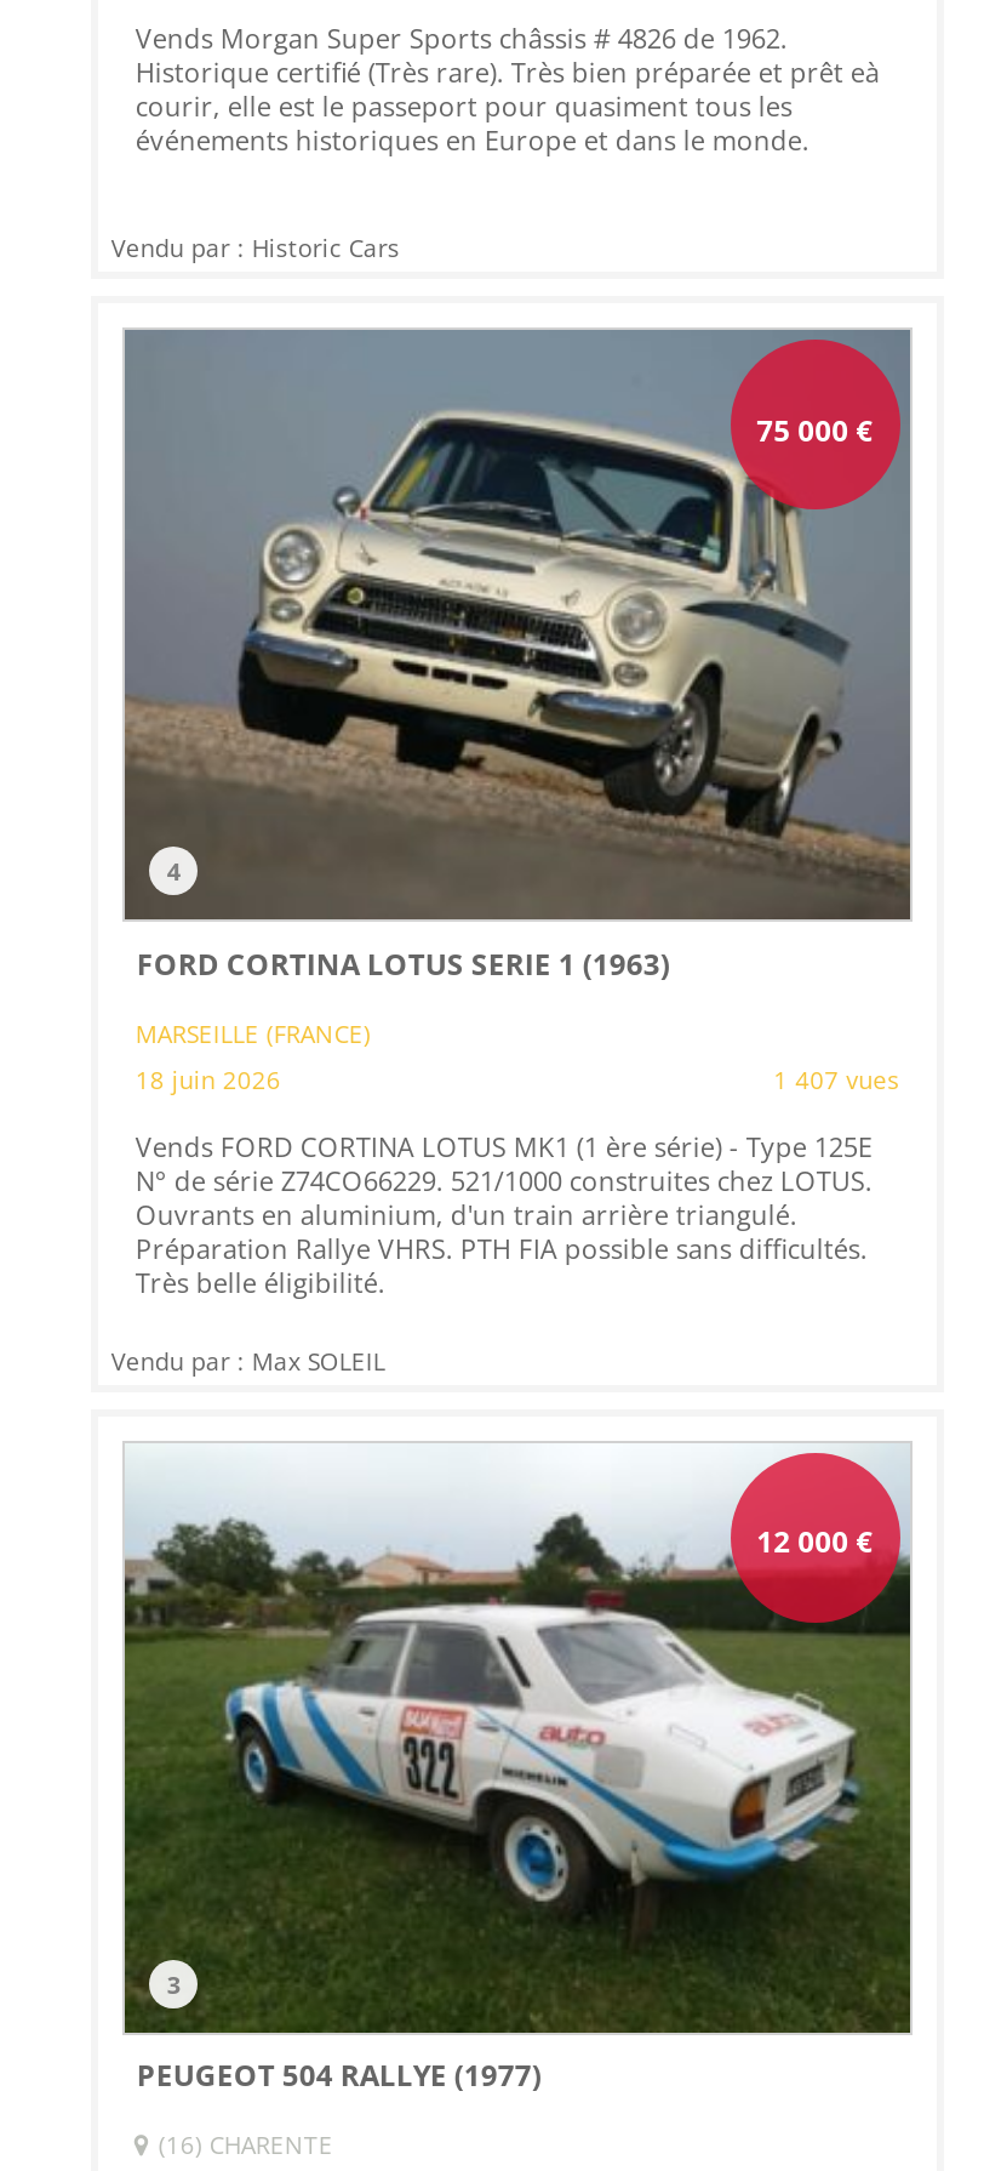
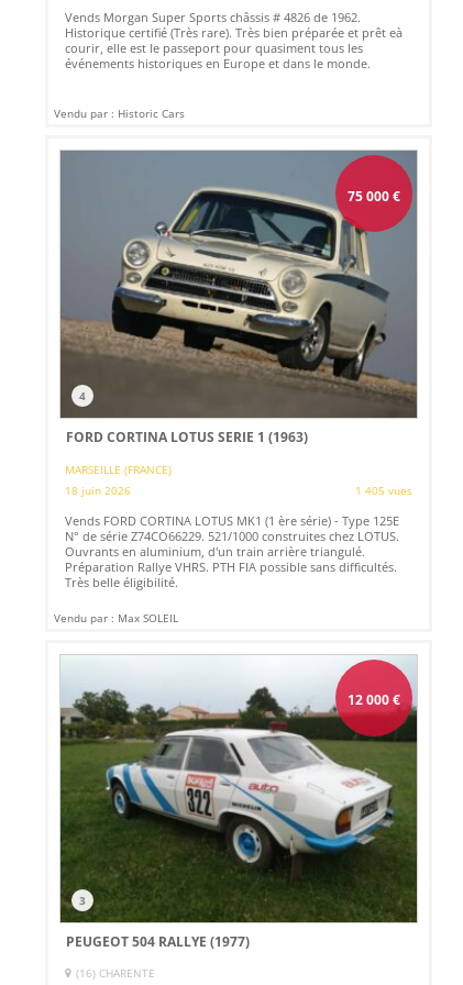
- 1 407 vues
+ 1 405 vues
